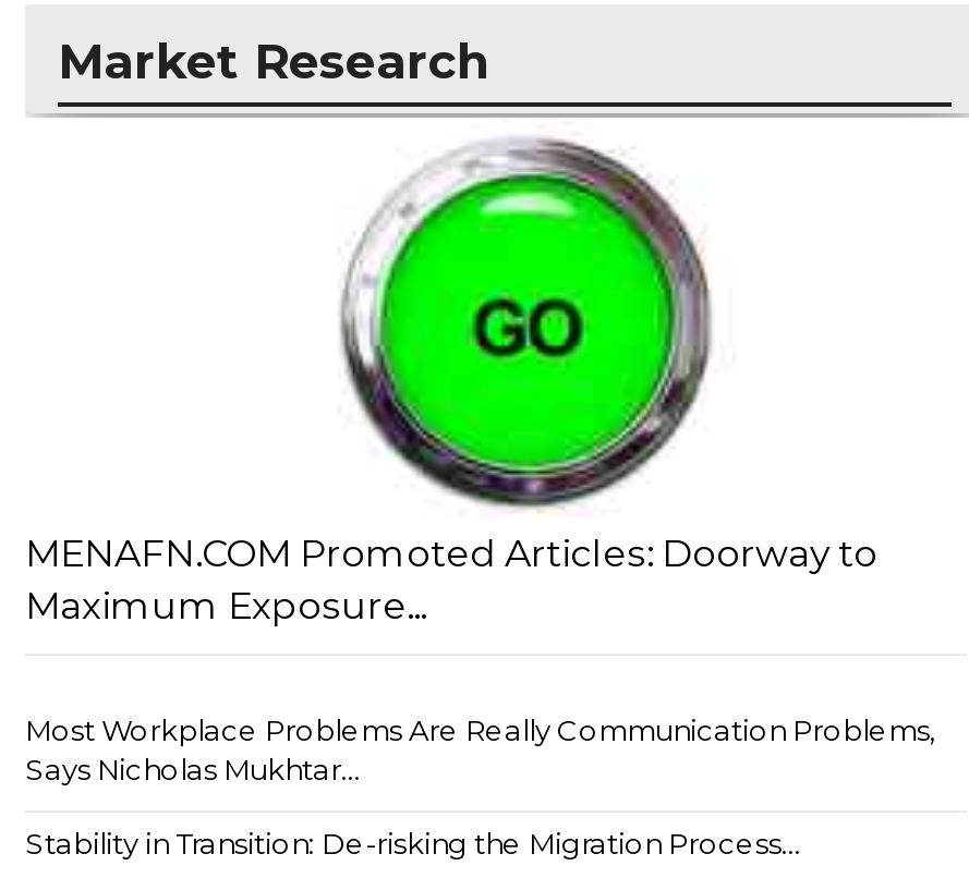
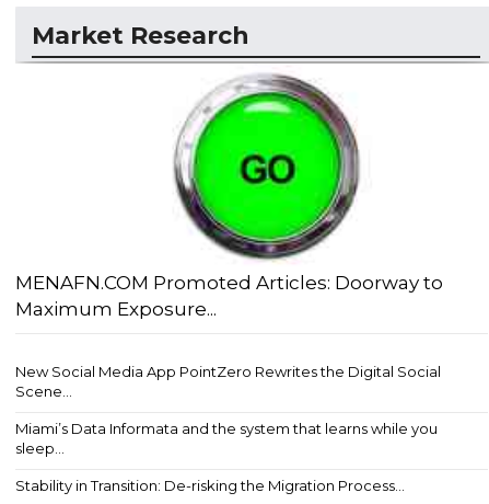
- Most Workplace Problems Are Really Communication Problems,
- Says Nicholas Mukhtar...
+ New Social Media App PointZero Rewrites the Digital Social
+ Scene...
+ Miami’s Data Informata and the system that learns while you
+ sleep...
